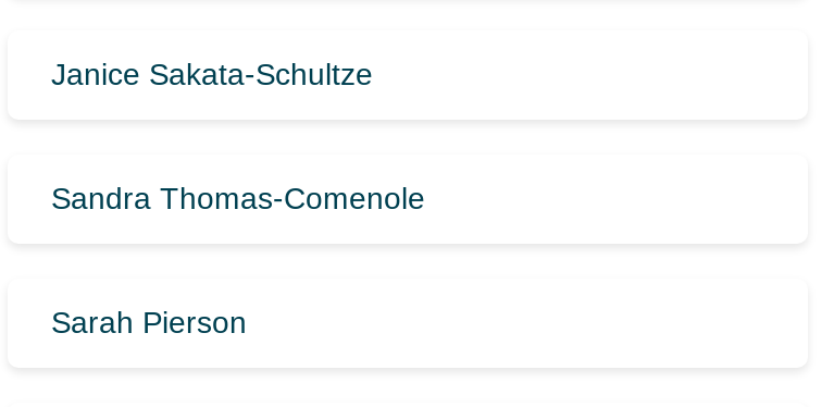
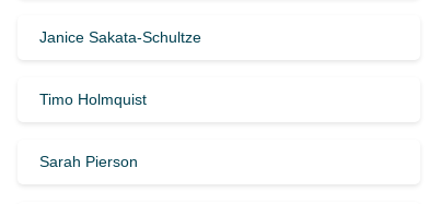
- Sandra Thomas-Comenole
+ Timo Holmquist
